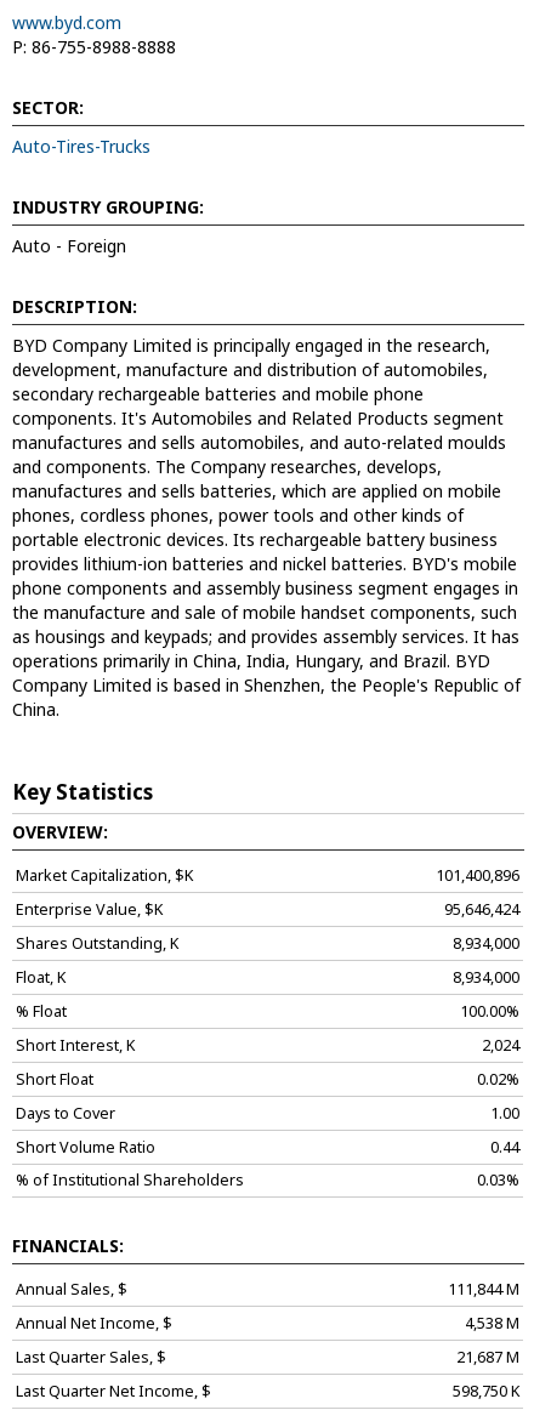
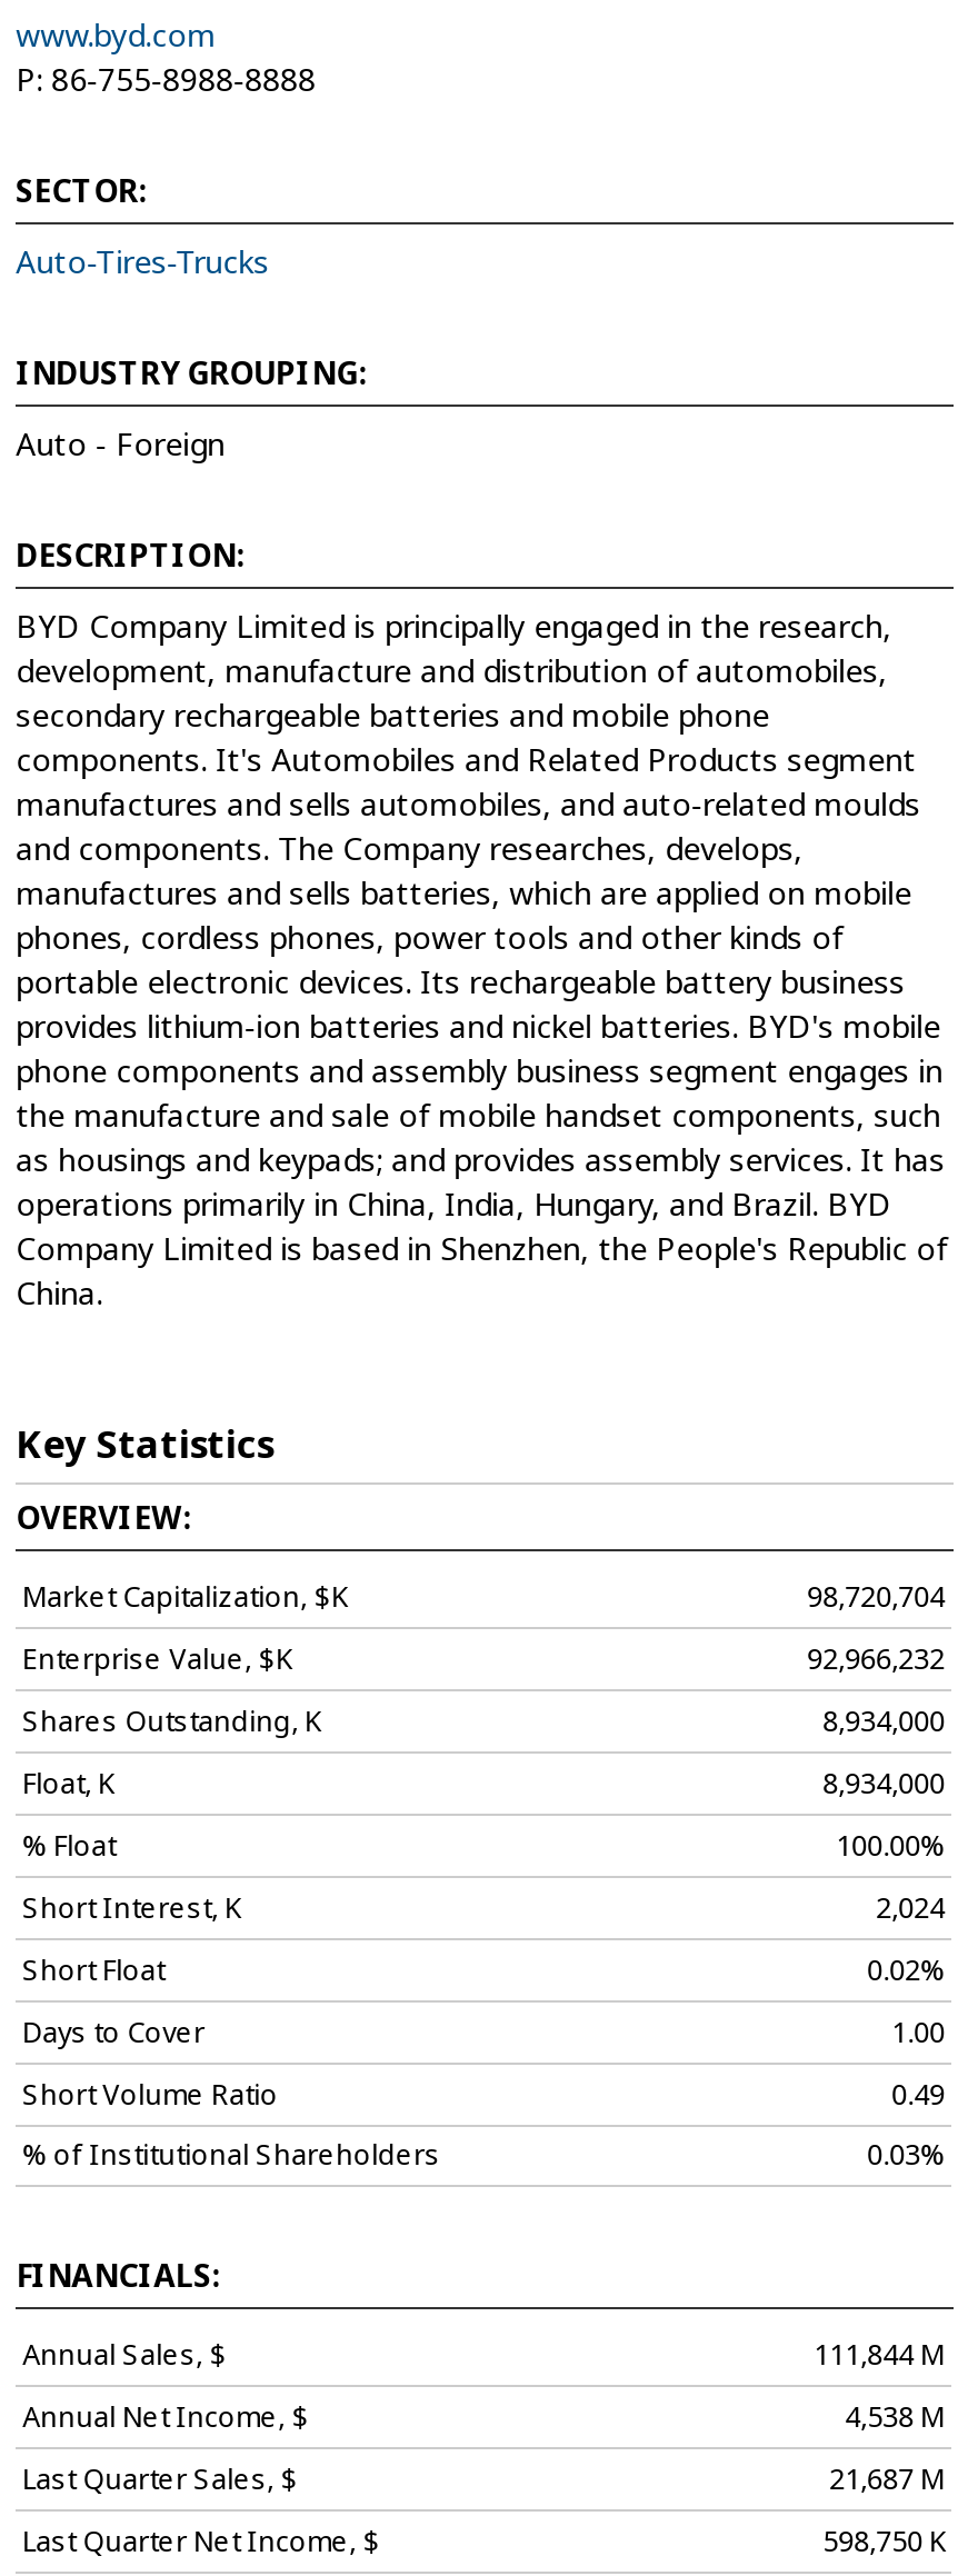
- 101,400,896
+ 98,720,704

- 95,646,424
+ 92,966,232

- 0.44
+ 0.49
